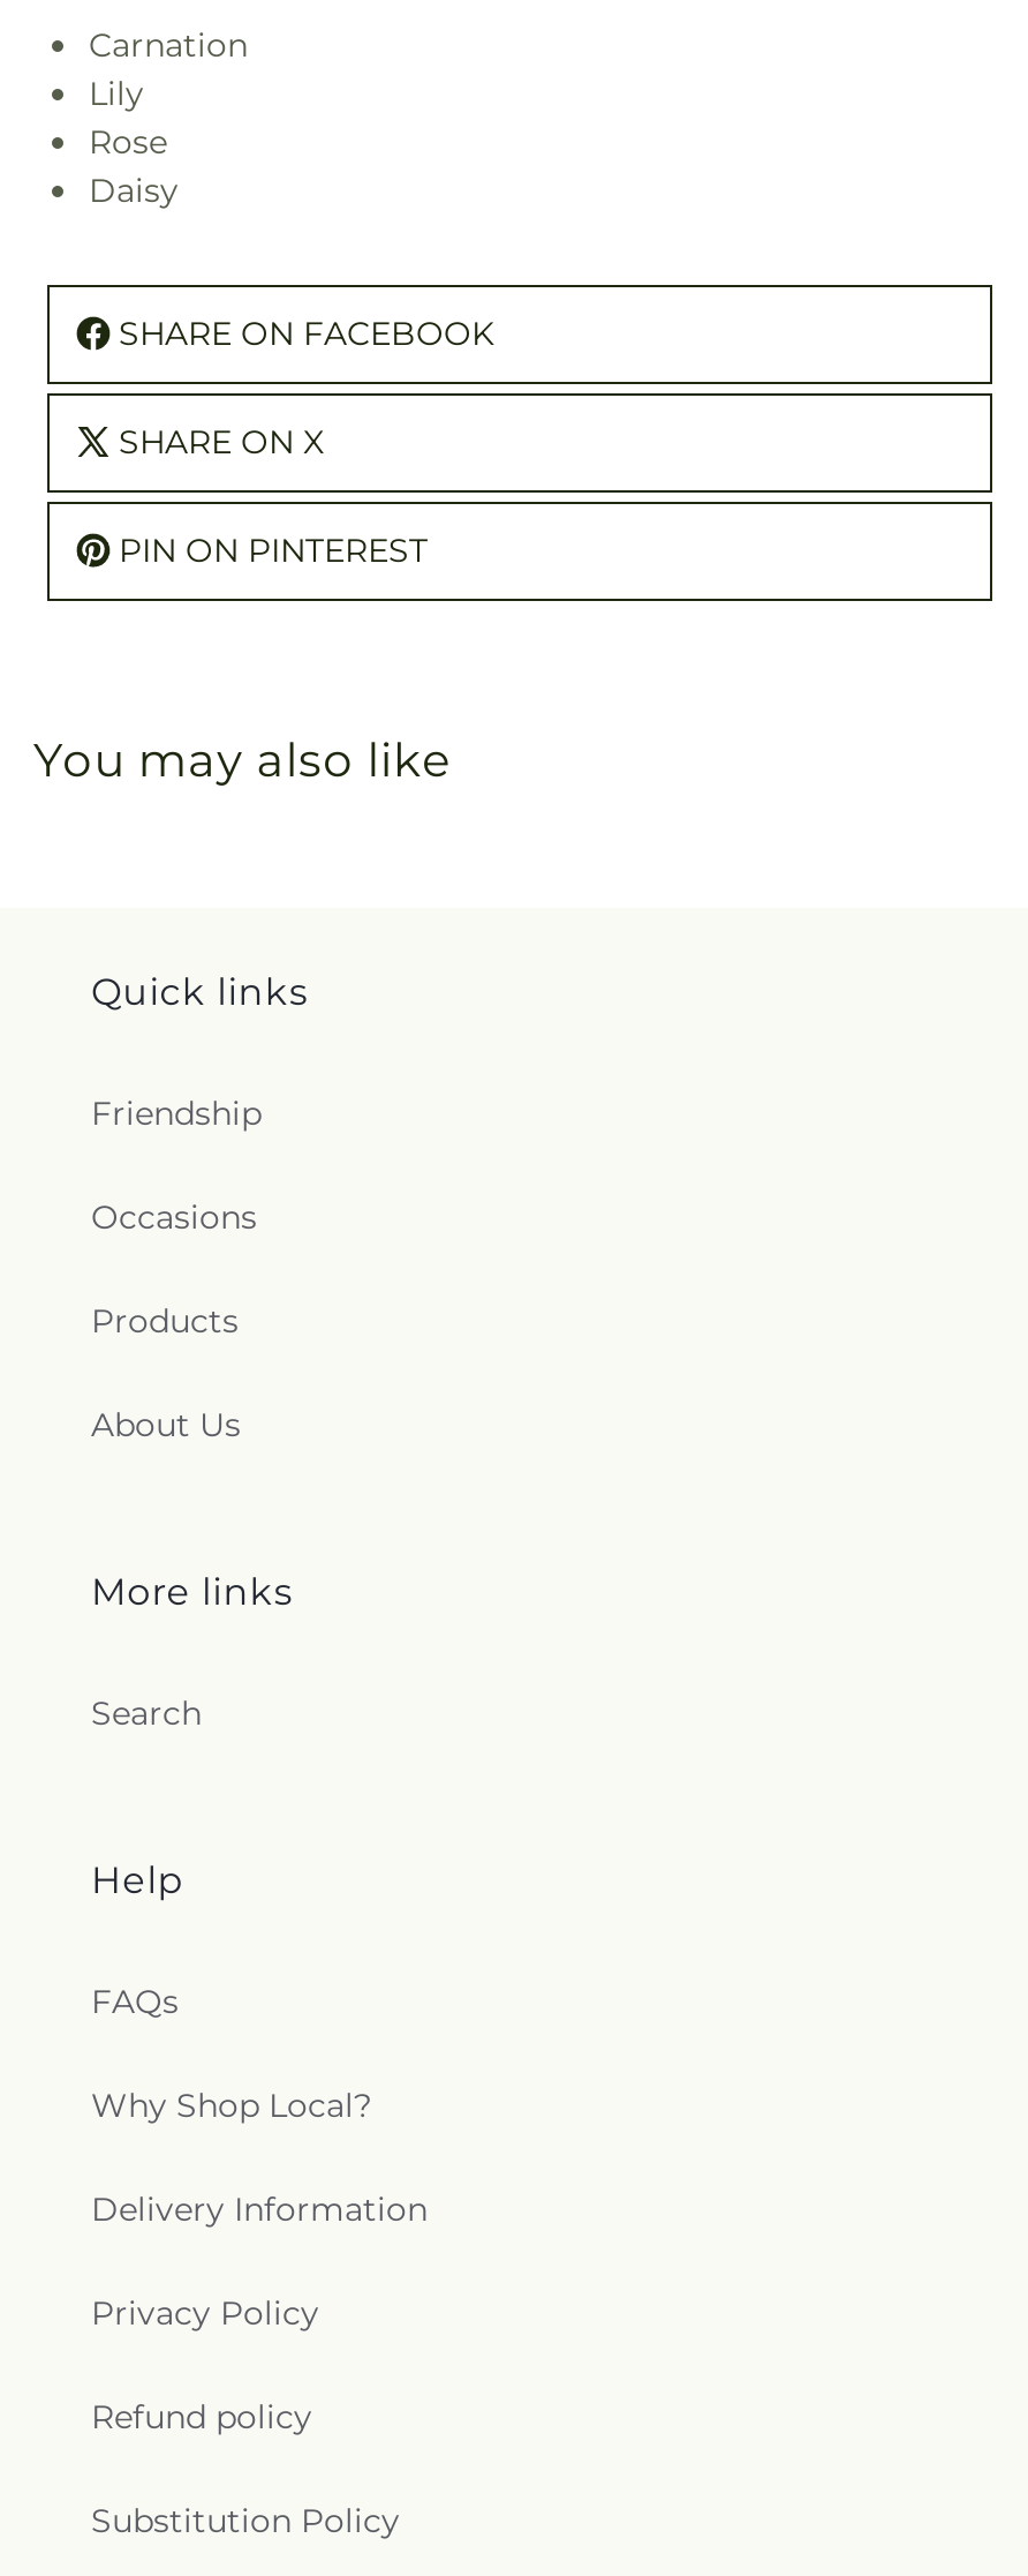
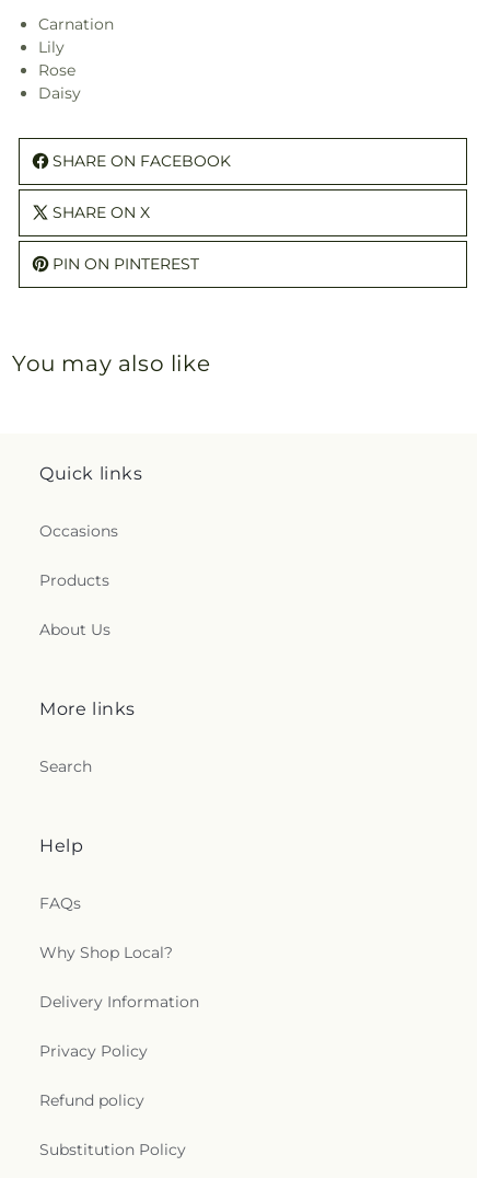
- Friendship
